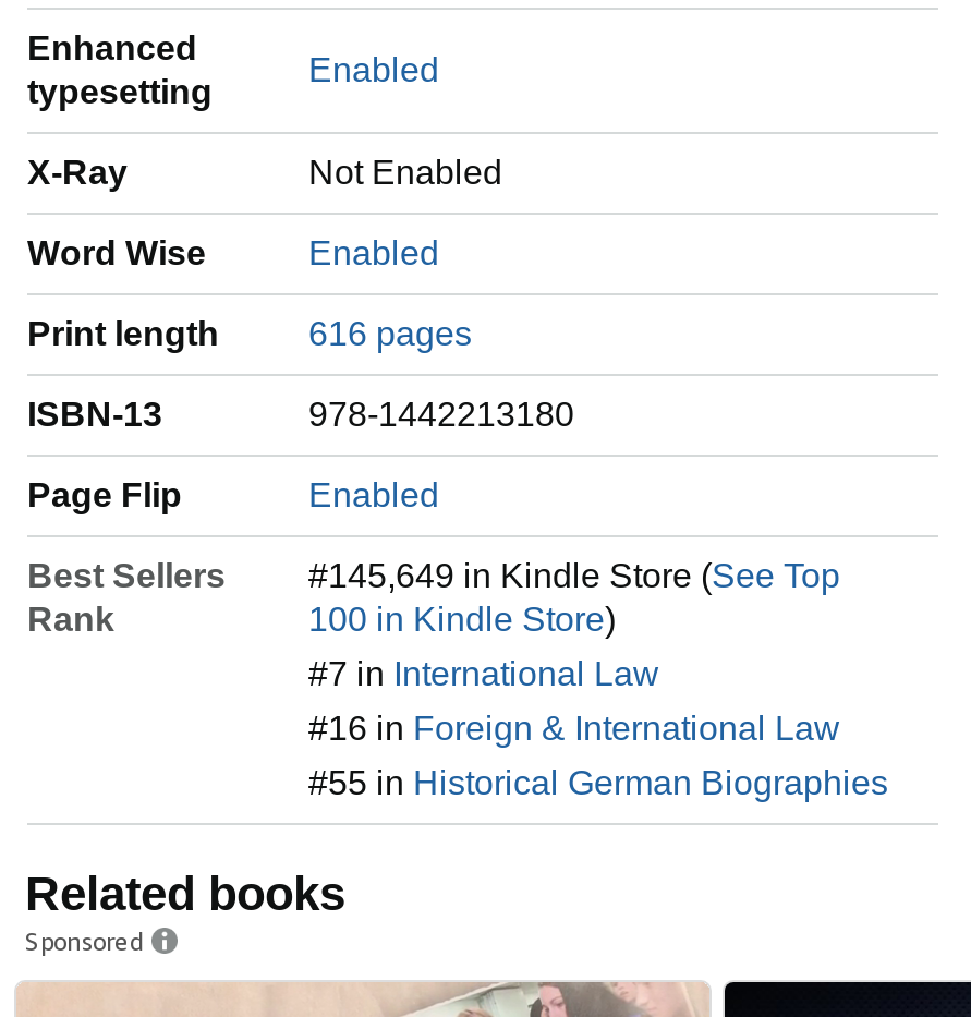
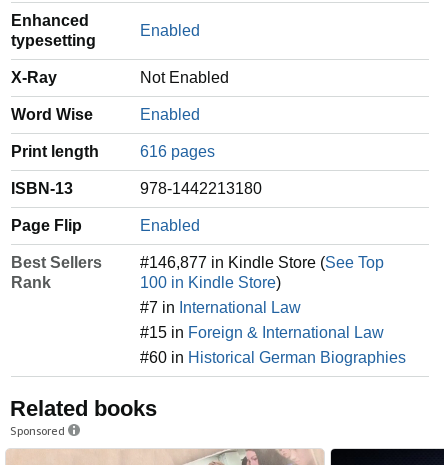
- #145,649 in Kindle Store (See Top
+ #146,877 in Kindle Store (See Top

- #16 in Foreign & International Law
+ #15 in Foreign & International Law

- #55 in Historical German Biographies
+ #60 in Historical German Biographies
